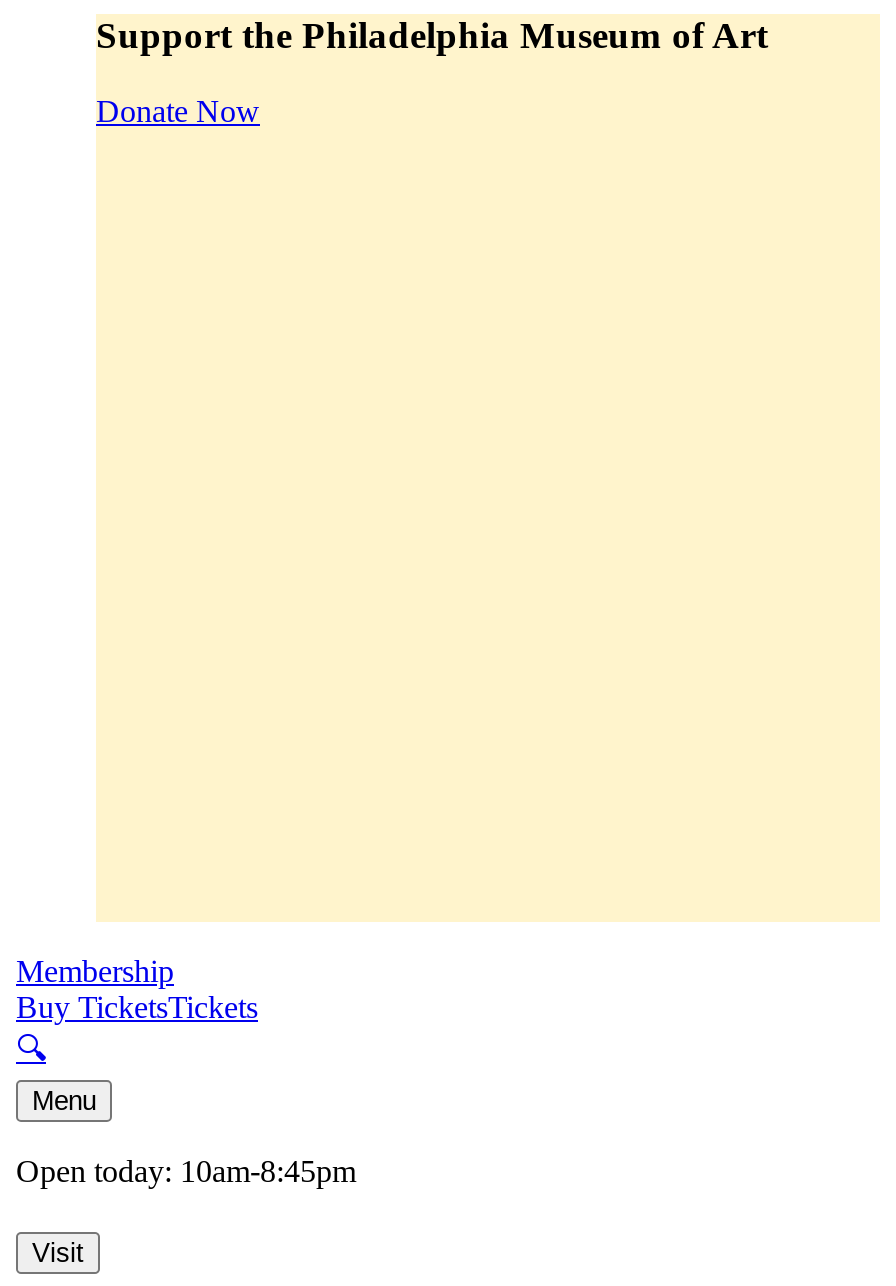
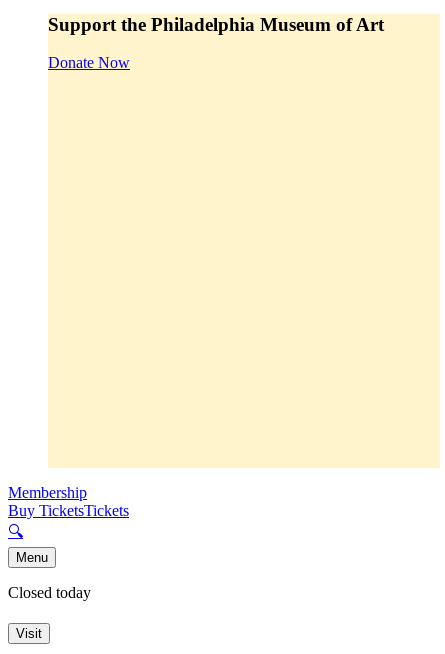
- Open today: 10am-8:45pm
+ Closed today
